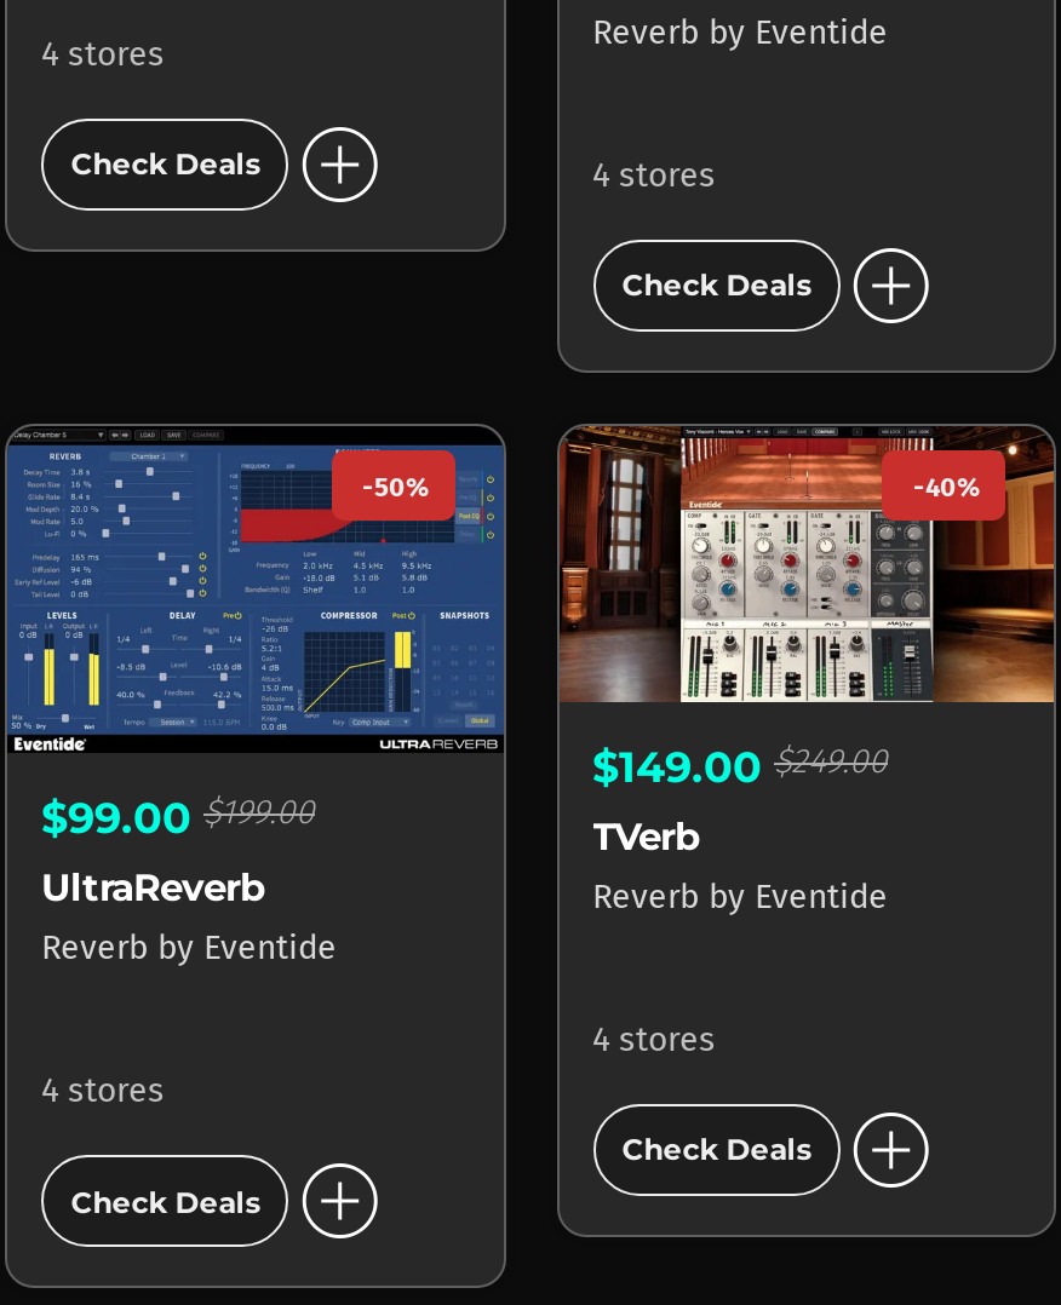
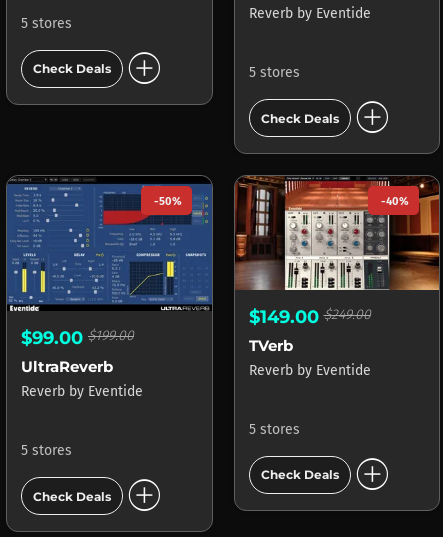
- 4 stores
+ 5 stores

- 4 stores
+ 5 stores

- 4 stores
+ 5 stores

- 4 stores
+ 5 stores
